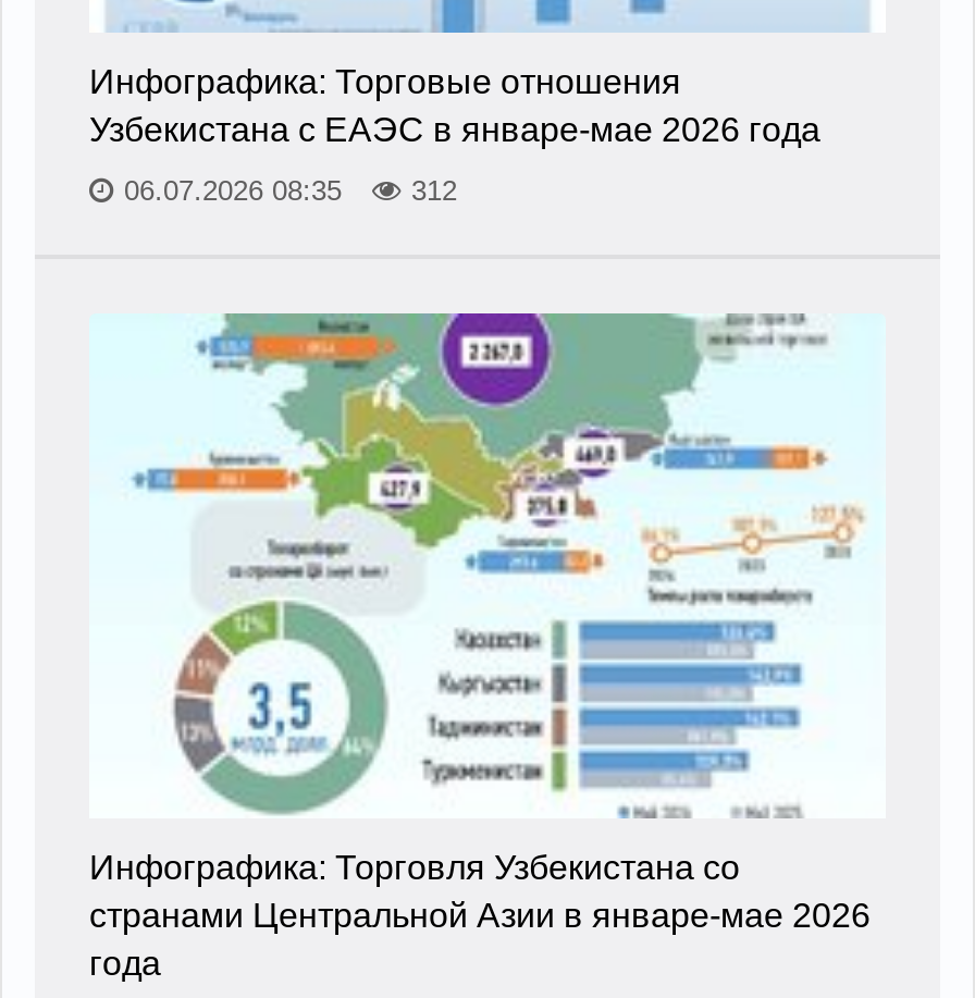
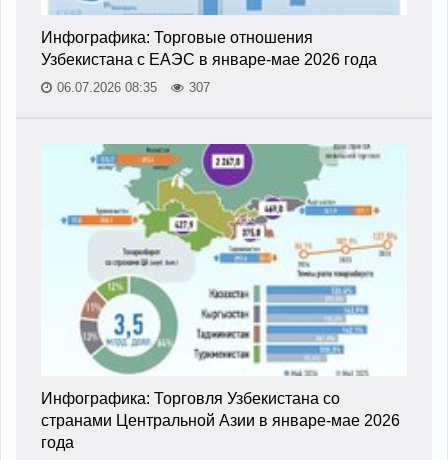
- 06.07.2026 08:35 312
+ 06.07.2026 08:35 307
